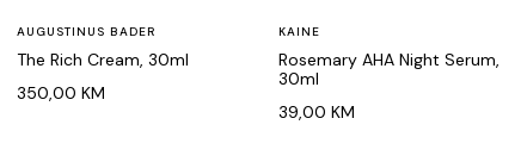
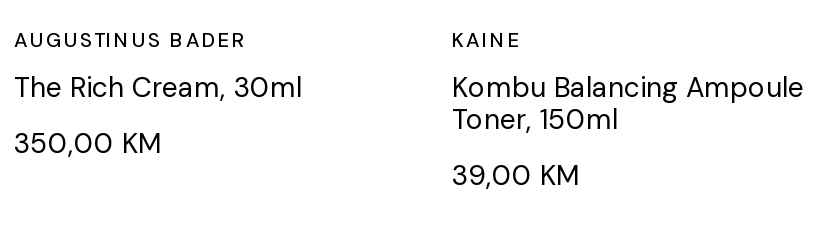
- Rosemary AHA Night Serum,
- 30ml
+ Kombu Balancing Ampoule
+ Toner, 150ml
